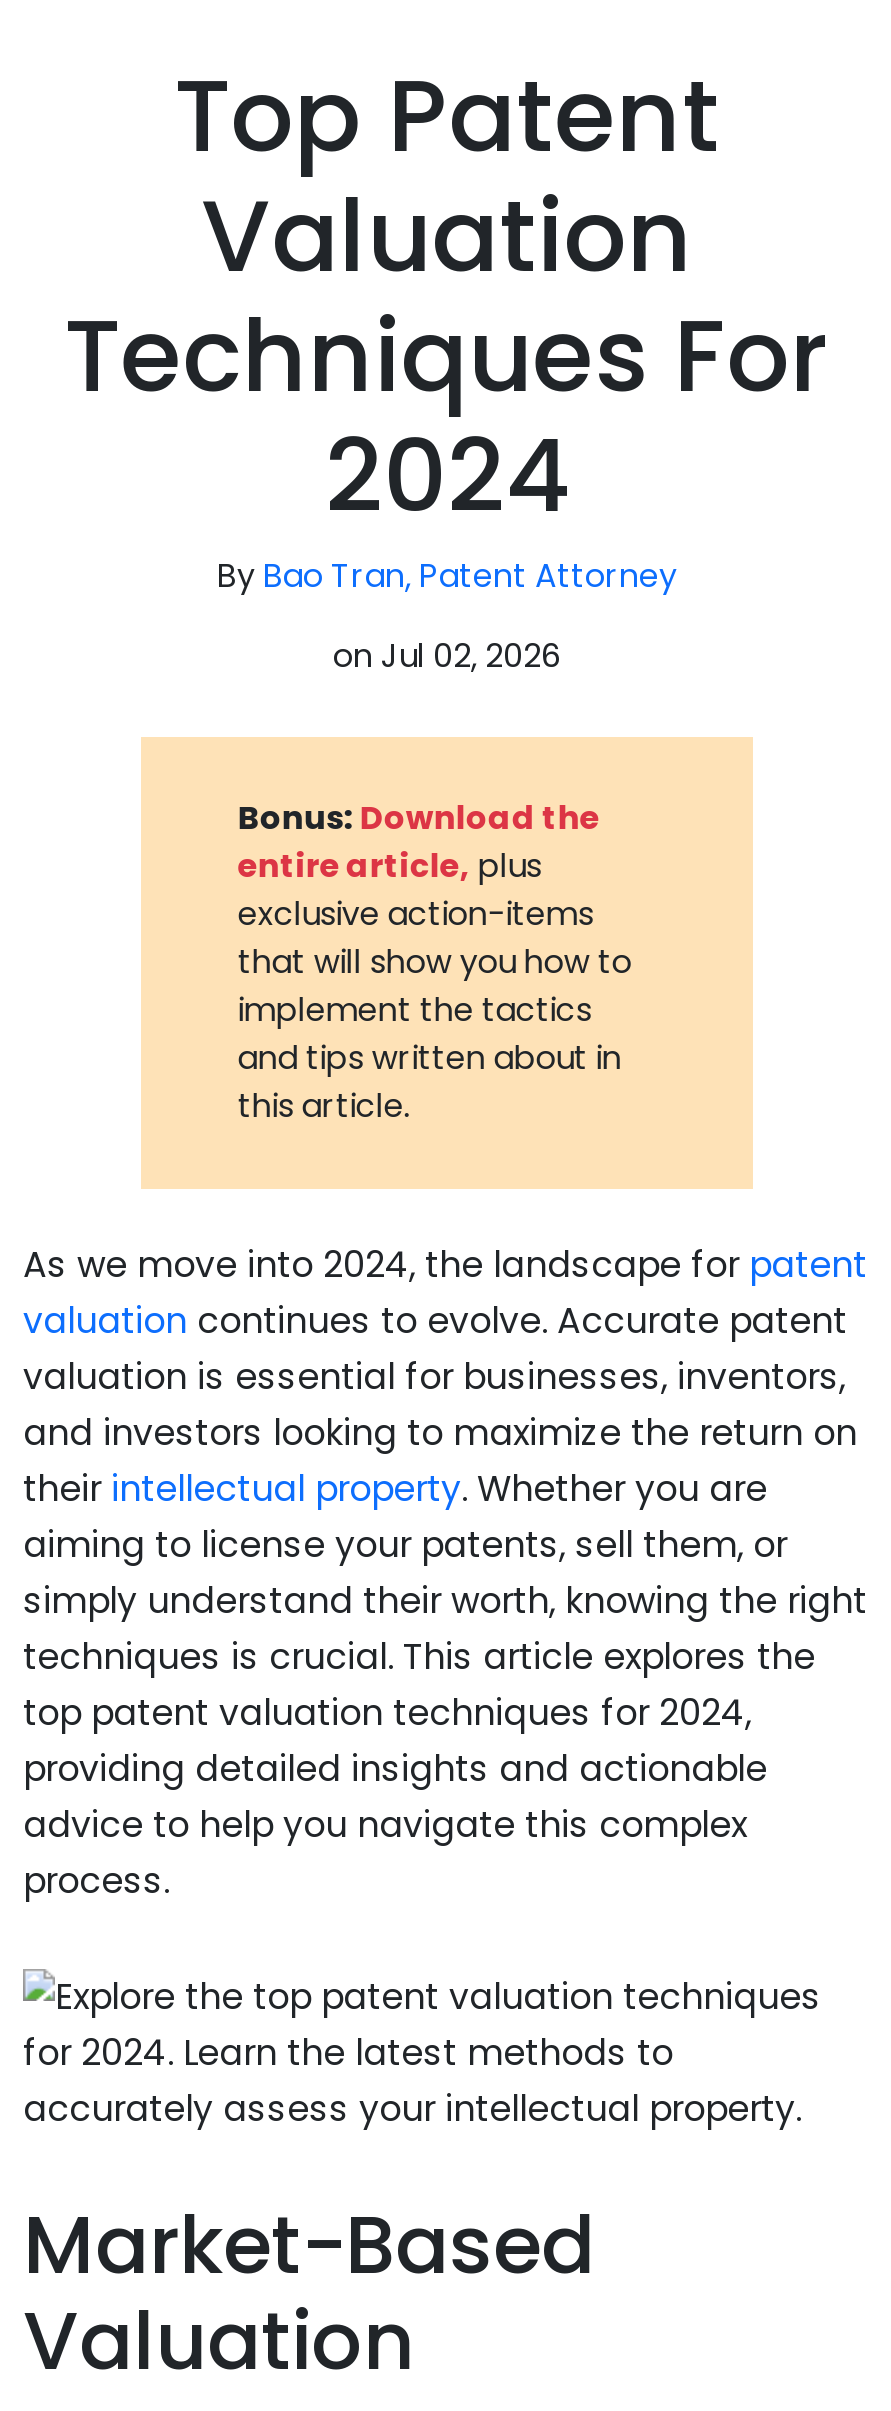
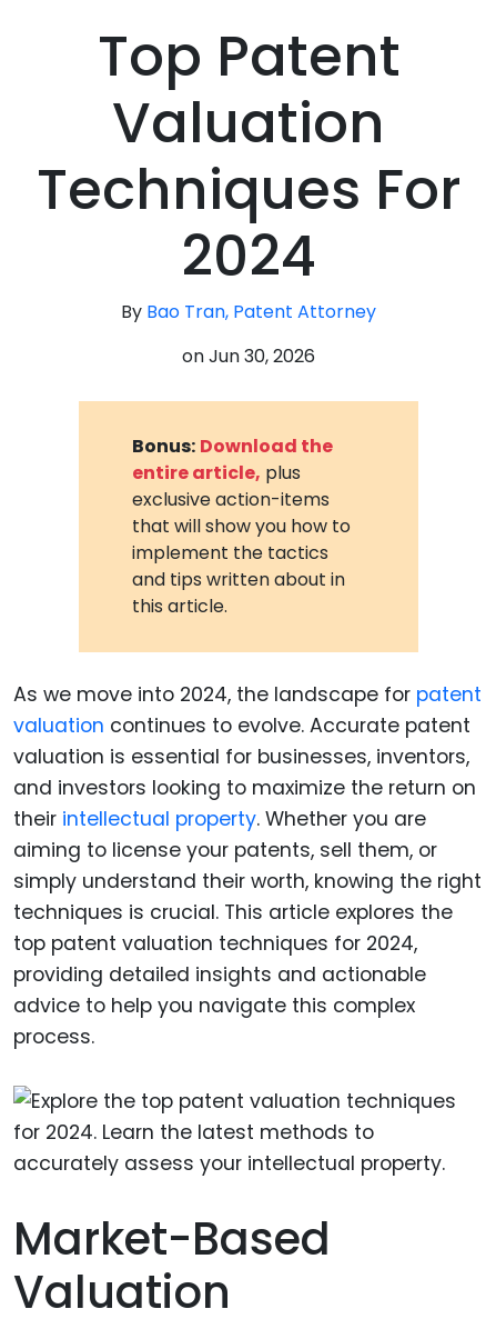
- on Jul 02, 2026
+ on Jun 30, 2026
